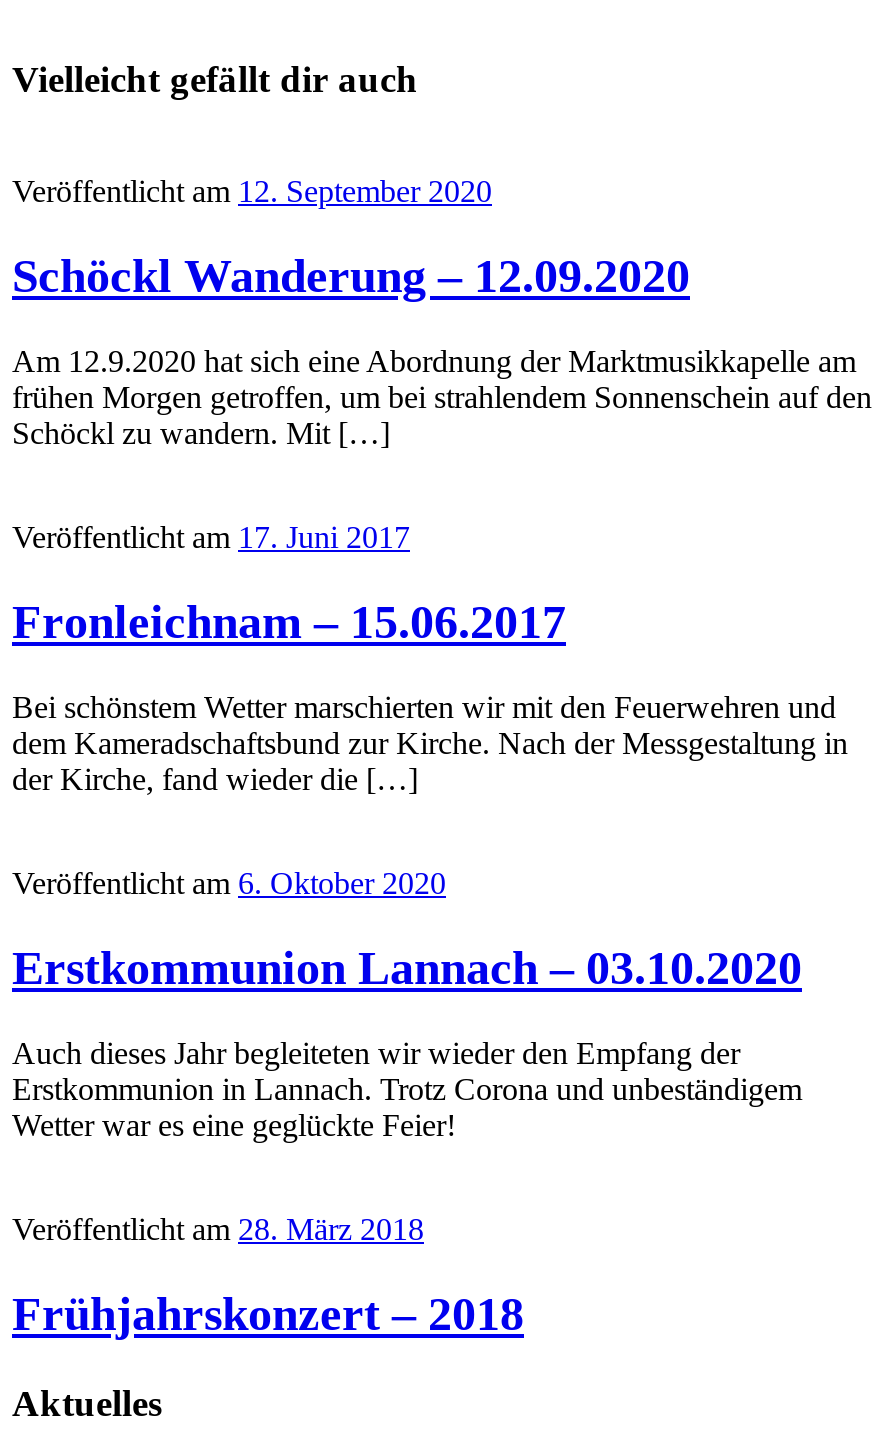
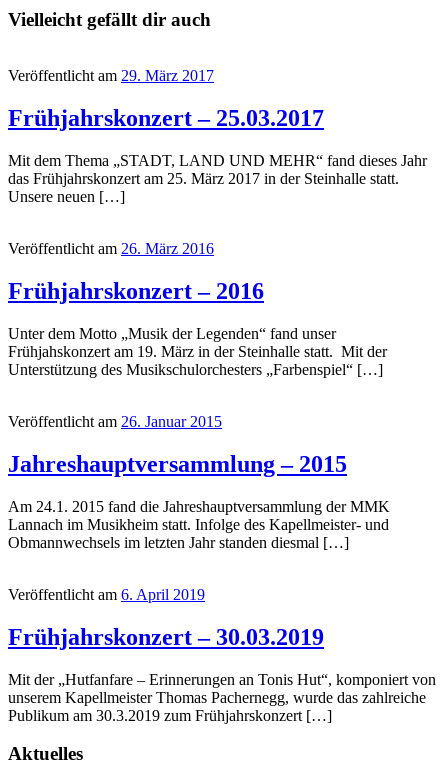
- Veröffentlicht am 12. September 2020
- Schöckl Wanderung – 12.09.2020
- Am 12.9.2020 hat sich eine Abordnung der Marktmusikkapelle am
- frühen Morgen getroffen, um bei strahlendem Sonnenschein auf den
- Schöckl zu wandern. Mit […]
- Veröffentlicht am 17. Juni 2017
- Fronleichnam – 15.06.2017
- Bei schönstem Wetter marschierten wir mit den Feuerwehren und
- dem Kameradschaftsbund zur Kirche. Nach der Messgestaltung in
- der Kirche, fand wieder die […]
- Veröffentlicht am 6. Oktober 2020
- Erstkommunion Lannach – 03.10.2020
- Auch dieses Jahr begleiteten wir wieder den Empfang der
- Erstkommunion in Lannach. Trotz Corona und unbeständigem
- Wetter war es eine geglückte Feier!
- Veröffentlicht am 28. März 2018
- Frühjahrskonzert – 2018
+ Veröffentlicht am 29. März 2017
+ Frühjahrskonzert – 25.03.2017
+ Mit dem Thema „STADT, LAND UND MEHR“ fand dieses Jahr
+ das Frühjahrskonzert am 25. März 2017 in der Steinhalle statt.
+ Unsere neuen […]
+ Veröffentlicht am 26. März 2016
+ Frühjahrskonzert – 2016
+ Unter dem Motto „Musik der Legenden“ fand unser
+ Frühjahskonzert am 19. März in der Steinhalle statt. Mit der
+ Unterstützung des Musikschulorchesters „Farbenspiel“ […]
+ Veröffentlicht am 26. Januar 2015
+ Jahreshauptversammlung – 2015
+ Am 24.1. 2015 fand die Jahreshauptversammlung der MMK
+ Lannach im Musikheim statt. Infolge des Kapellmeister- und
+ Obmannwechsels im letzten Jahr standen diesmal […]
+ Veröffentlicht am 6. April 2019
+ Frühjahrskonzert – 30.03.2019
+ Mit der „Hutfanfare – Erinnerungen an Tonis Hut“, komponiert von
+ unserem Kapellmeister Thomas Pachernegg, wurde das zahlreiche
+ Publikum am 30.3.2019 zum Frühjahrskonzert […]
